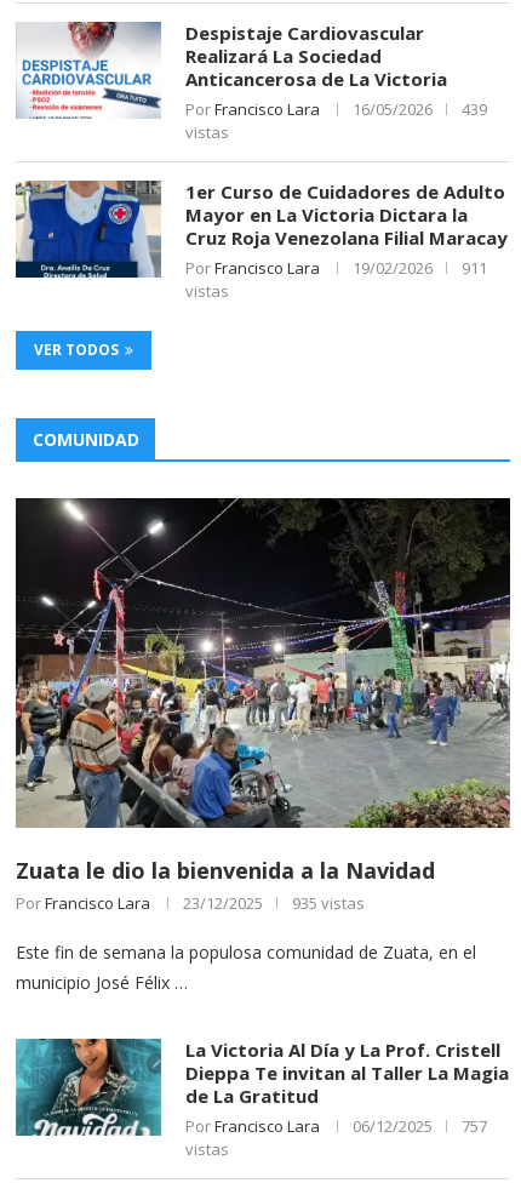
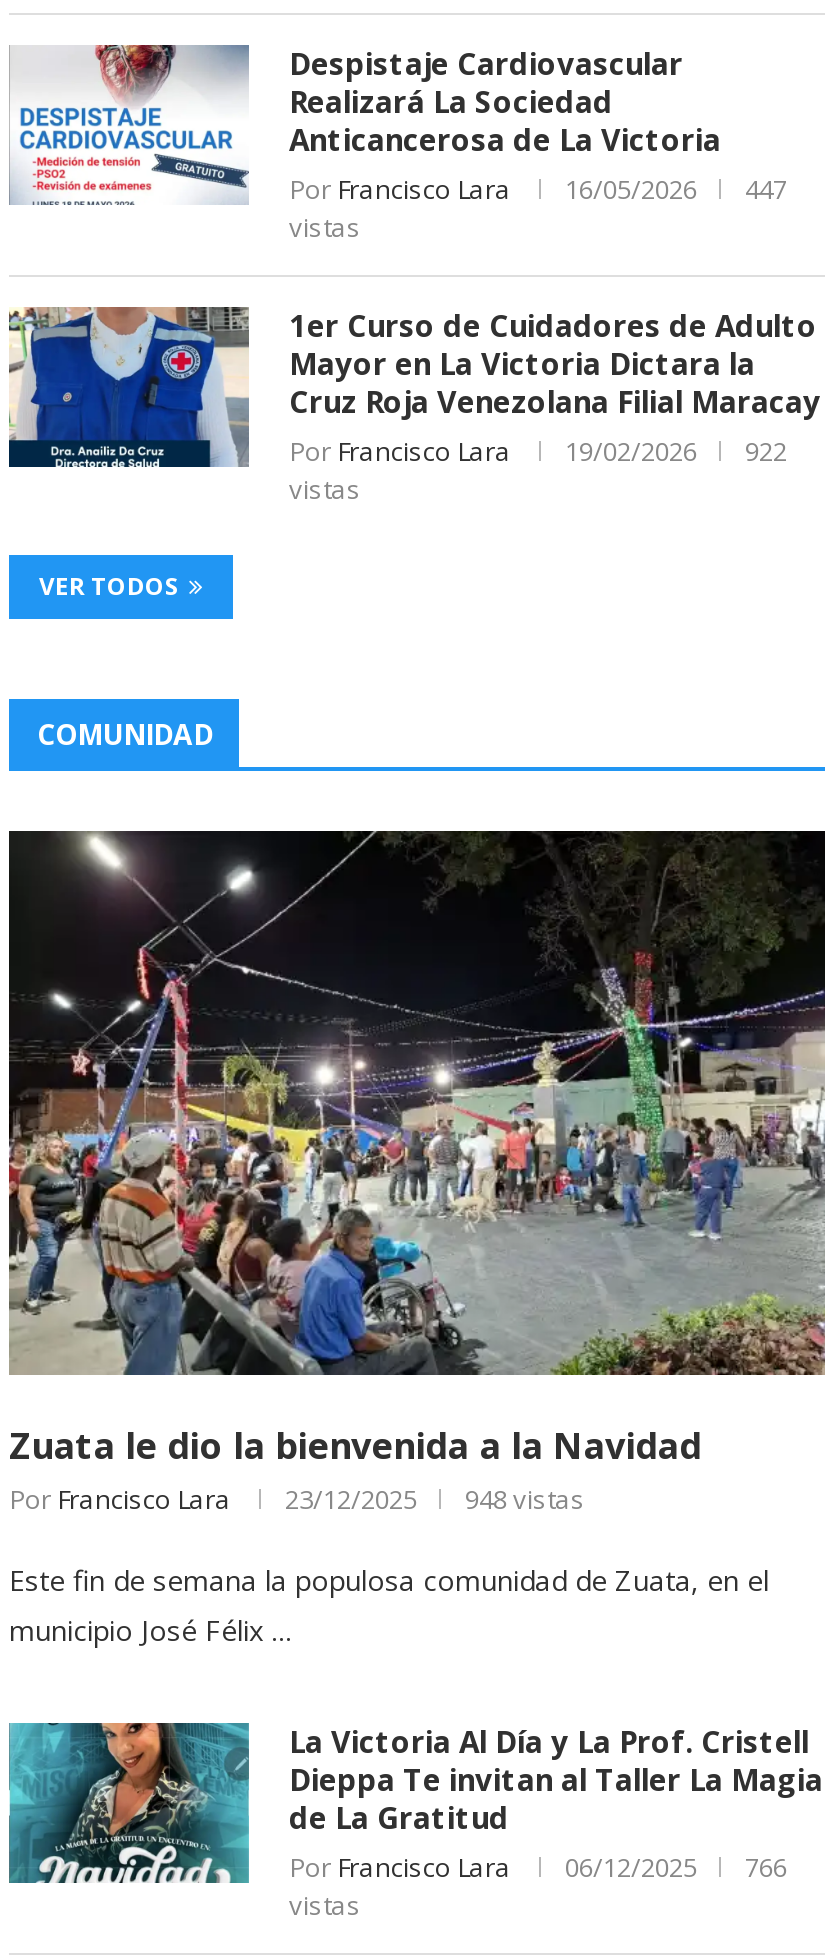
- Por Francisco Lara 16/05/2026 439
+ Por Francisco Lara 16/05/2026 447

- Por Francisco Lara 19/02/2026 911
+ Por Francisco Lara 19/02/2026 922

- Por Francisco Lara 23/12/2025 935 vistas
+ Por Francisco Lara 23/12/2025 948 vistas

- Por Francisco Lara 06/12/2025 757
+ Por Francisco Lara 06/12/2025 766
